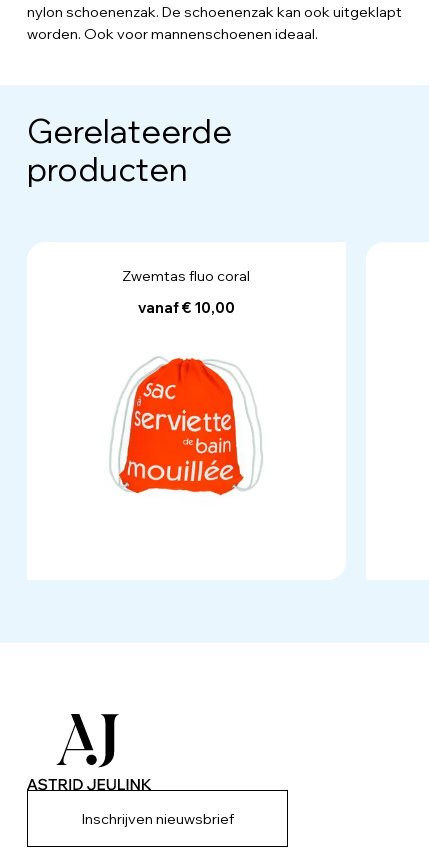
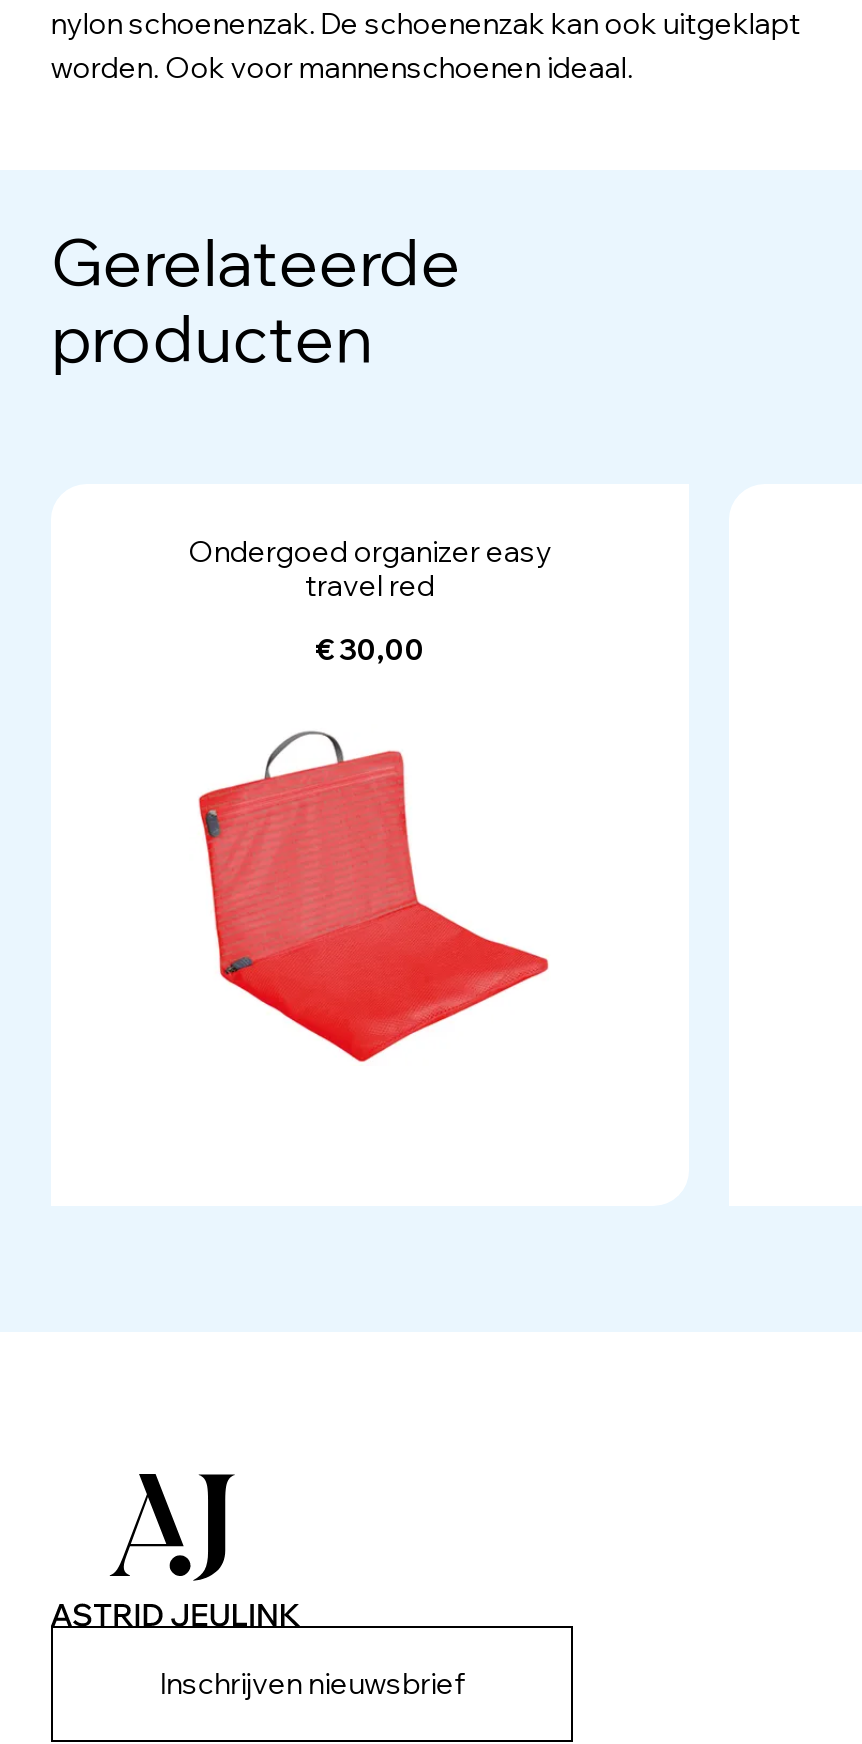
- Zwemtas fluo coral
+ Ondergoed organizer easy
+ travel red

- vanaf € 10,00
+ € 30,00

- [image]
+ [image]
